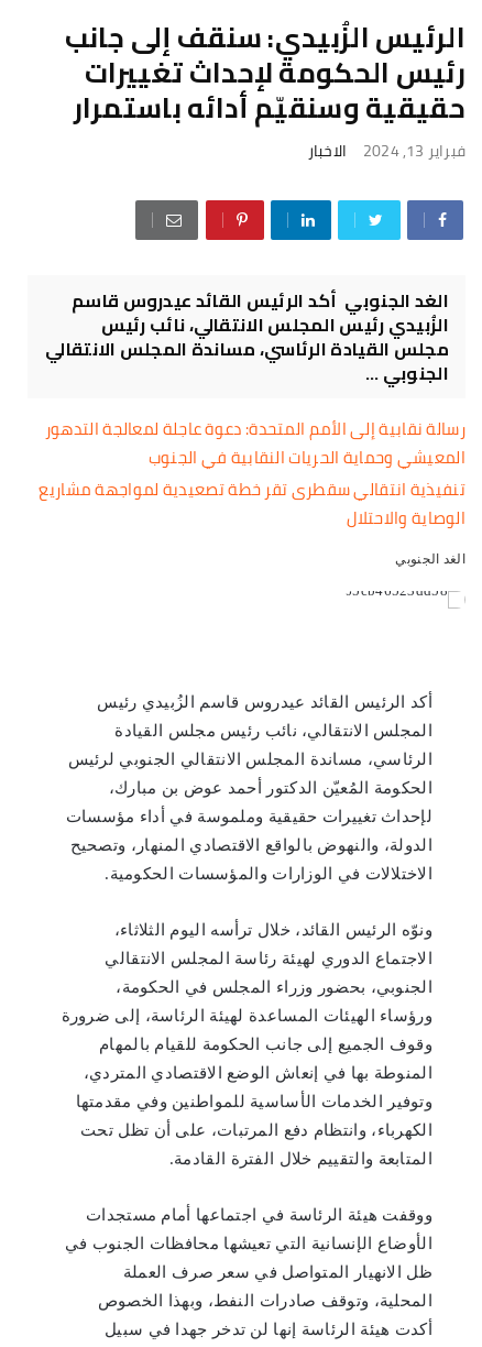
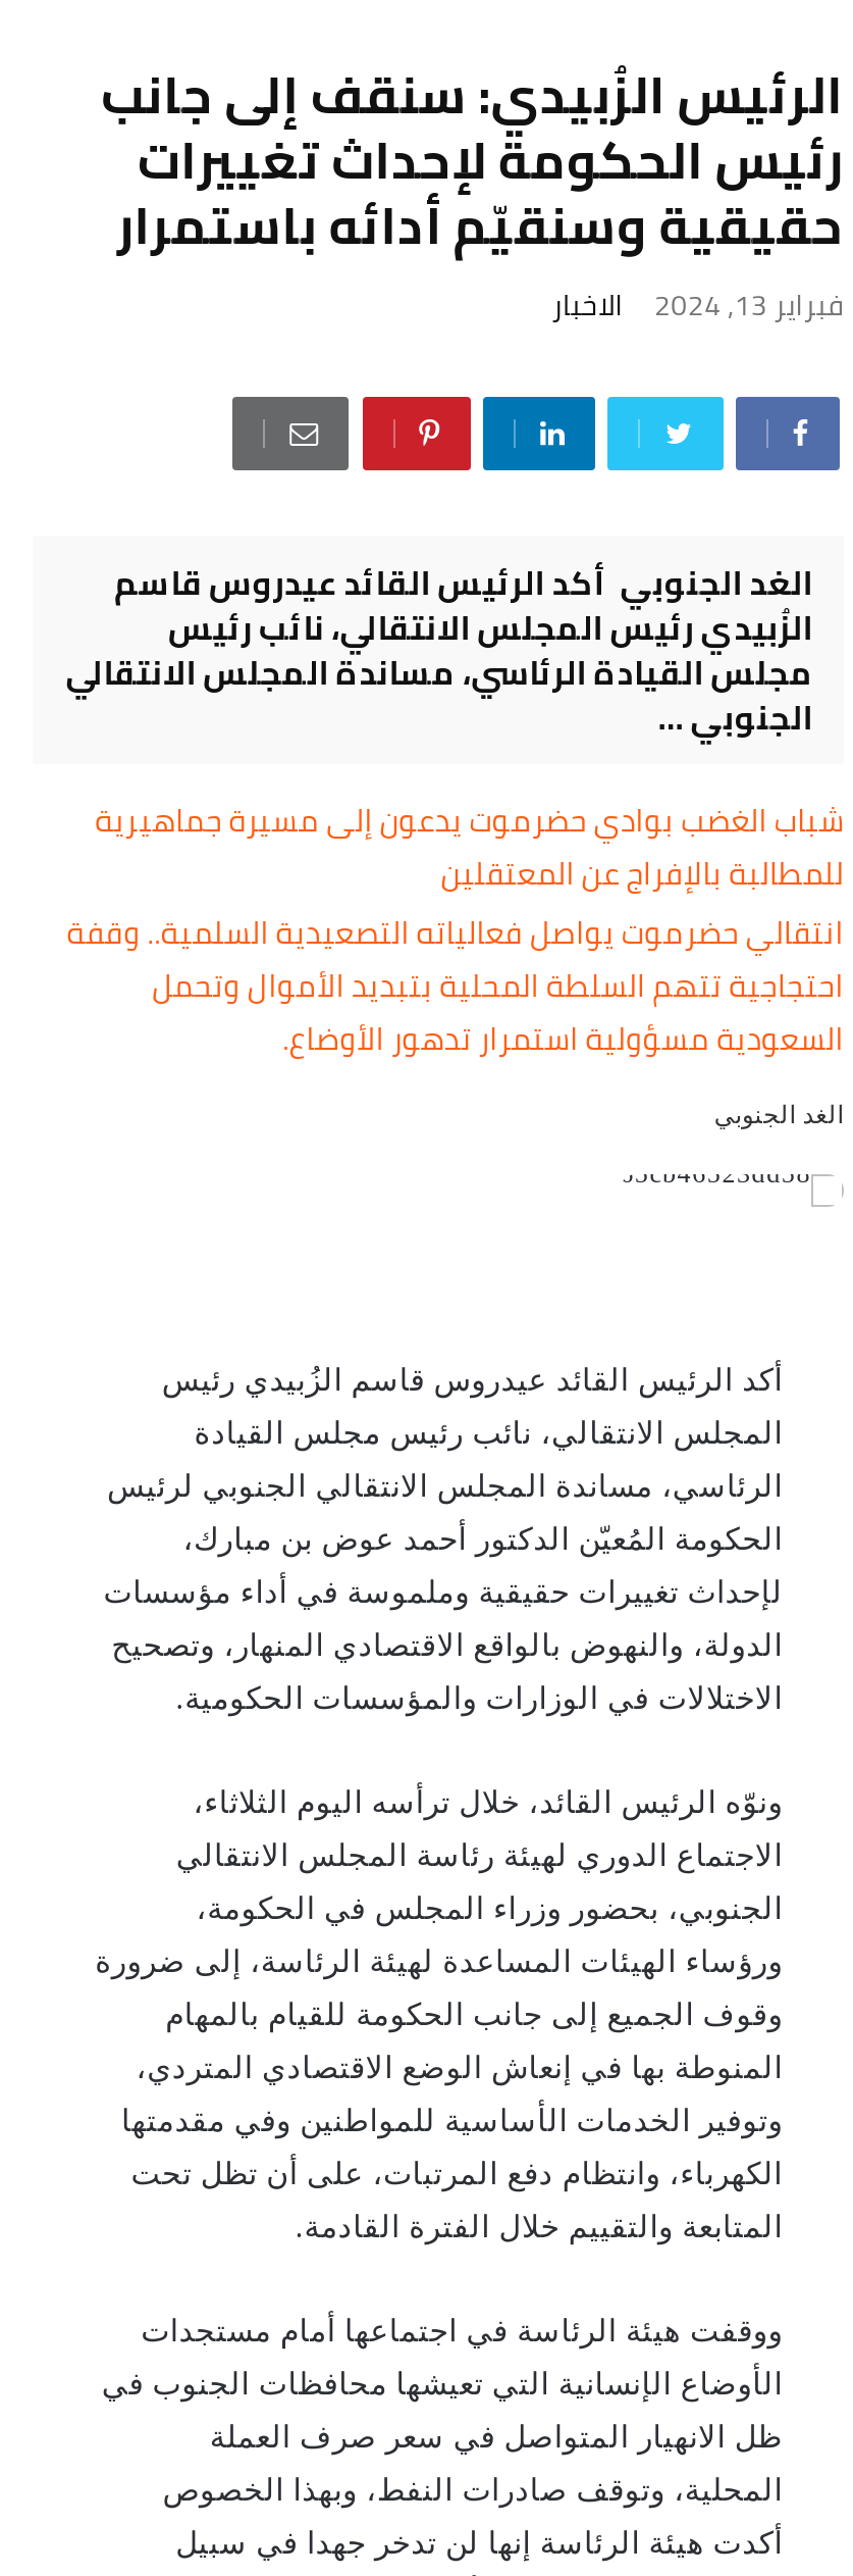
- رسالة نقابية إلى الأمم المتحدة: دعوة عاجلة لمعالجة التدهور
- المعيشي وحماية الحريات النقابية في الجنوب
- تنفيذية انتقالي سقطرى تقر خطة تصعيدية لمواجهة مشاريع
- الوصاية والاحتلال
+ شباب الغضب بوادي حضرموت يدعون إلى مسيرة جماهيرية
+ للمطالبة بالإفراج عن المعتقلين
+ انتقالي حضرموت يواصل فعالياته التصعيدية السلمية.. وقفة
+ احتجاجية تتهم السلطة المحلية بتبديد الأموال وتحمل
+ السعودية مسؤولية استمرار تدهور الأوضاع.
